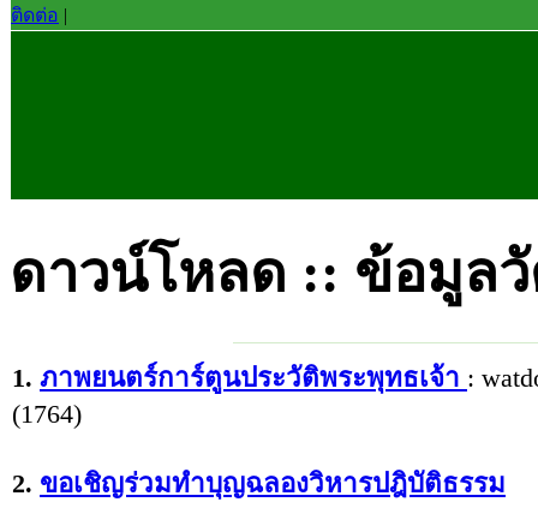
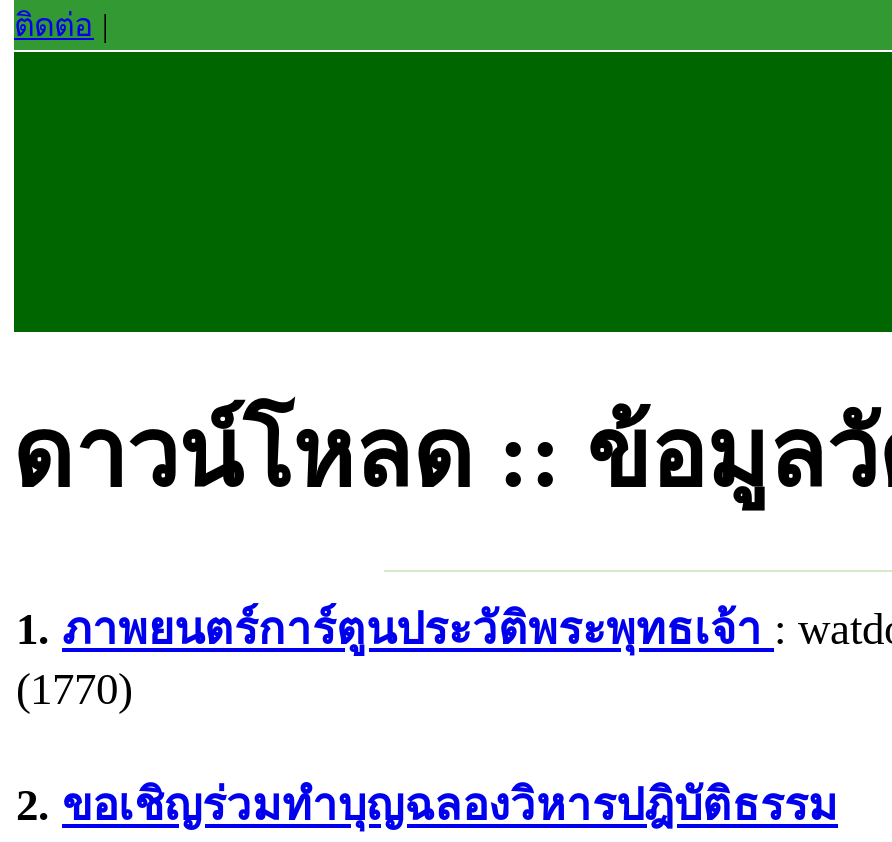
- (1764)
+ (1770)
